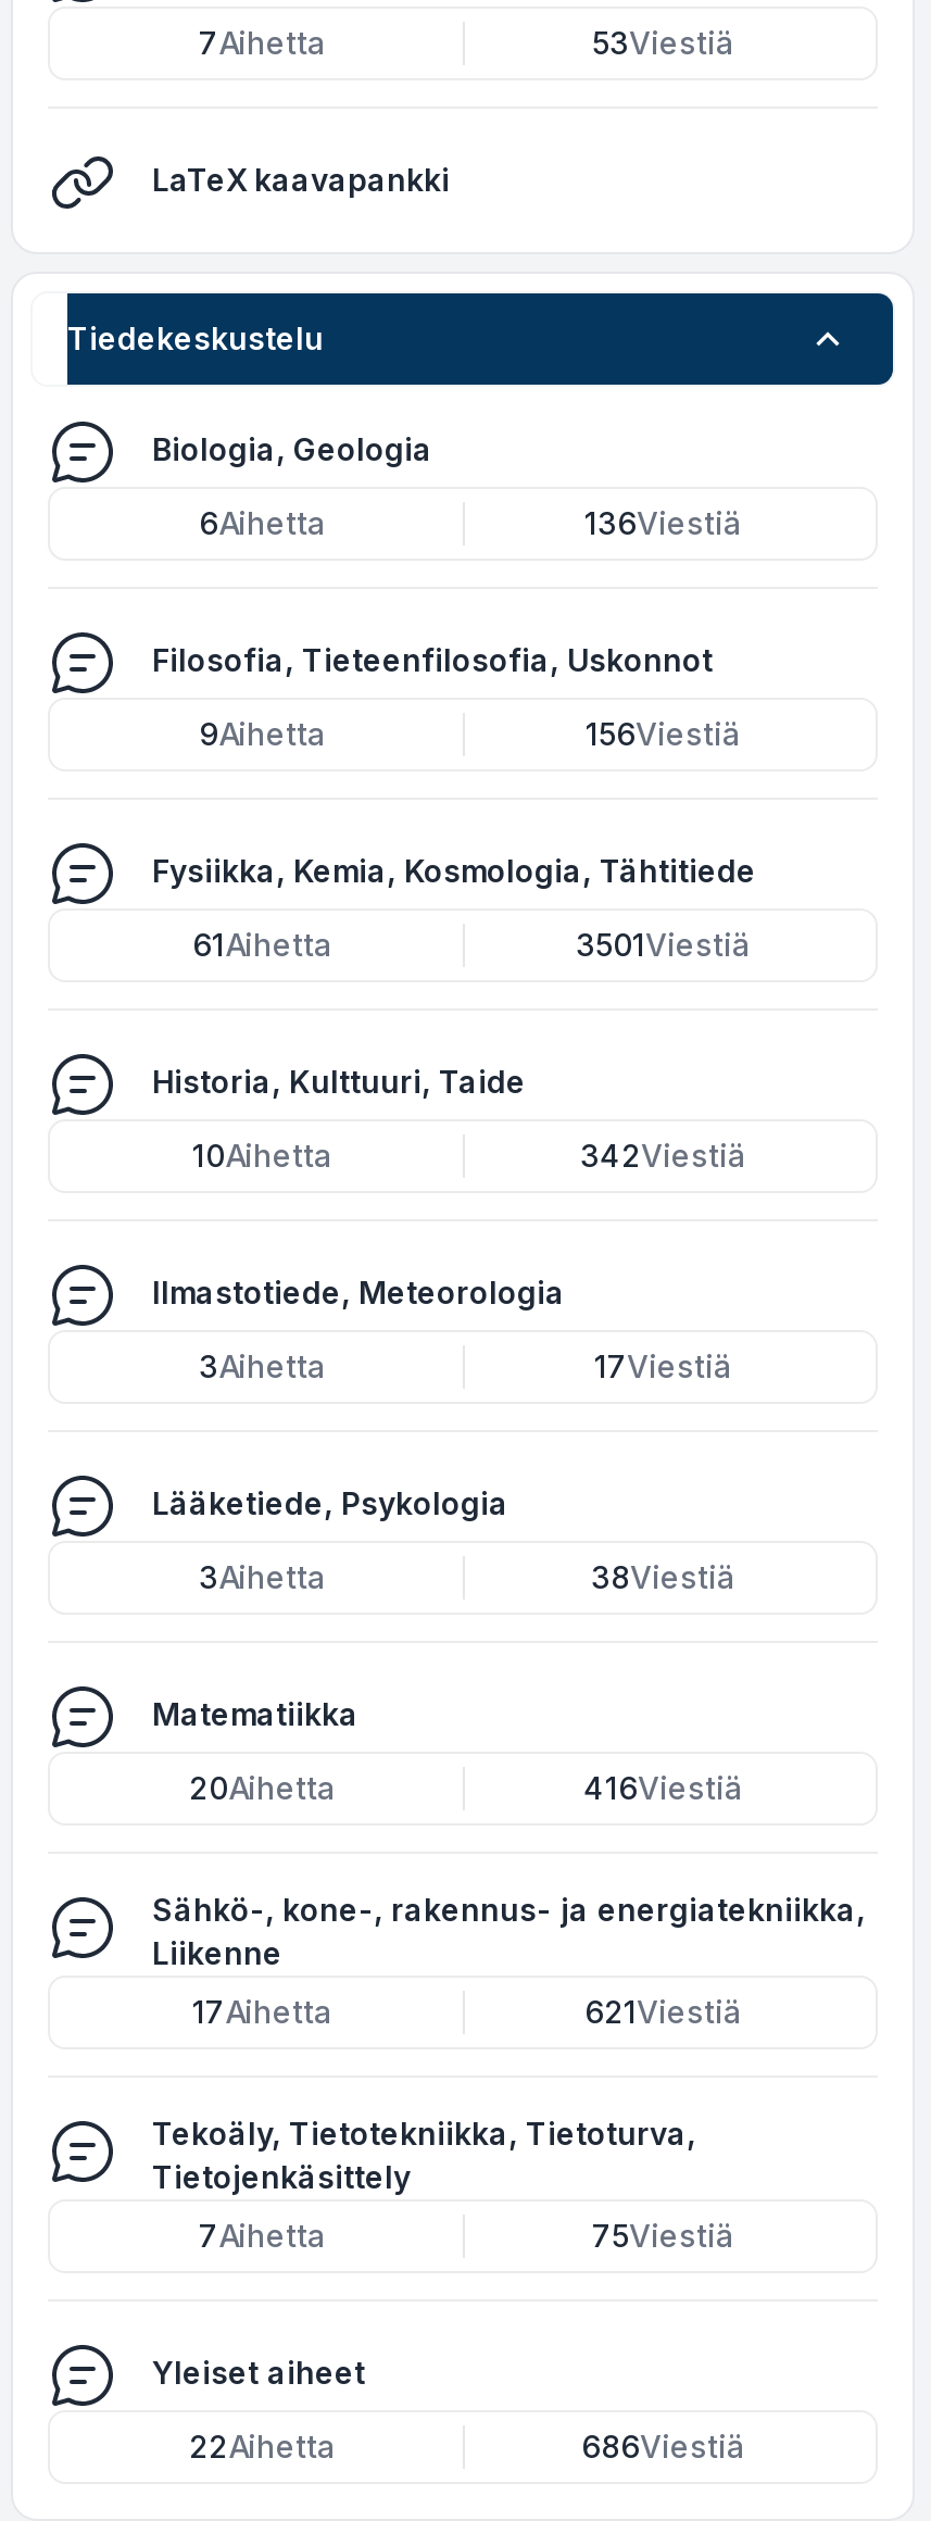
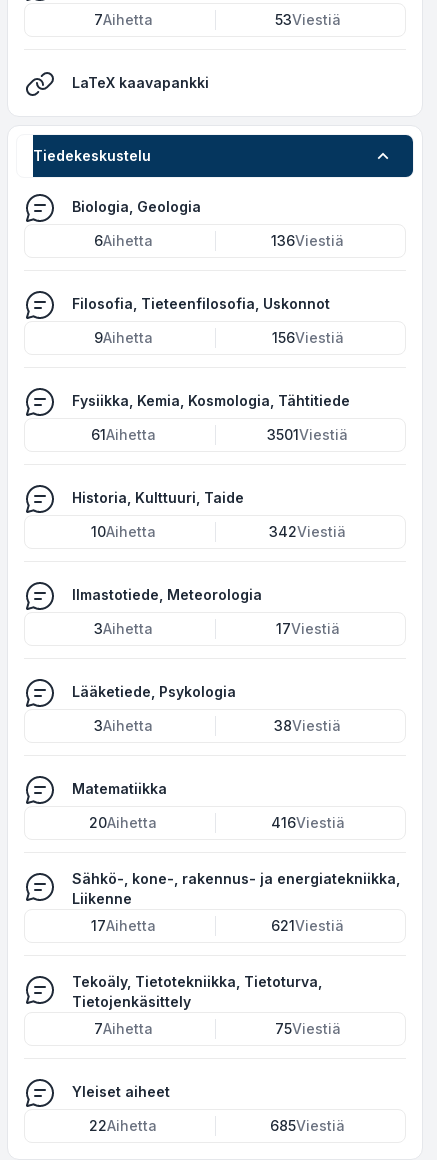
- 686Viestiä
+ 685Viestiä
